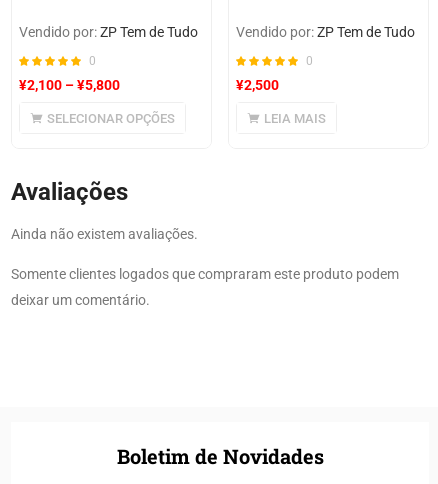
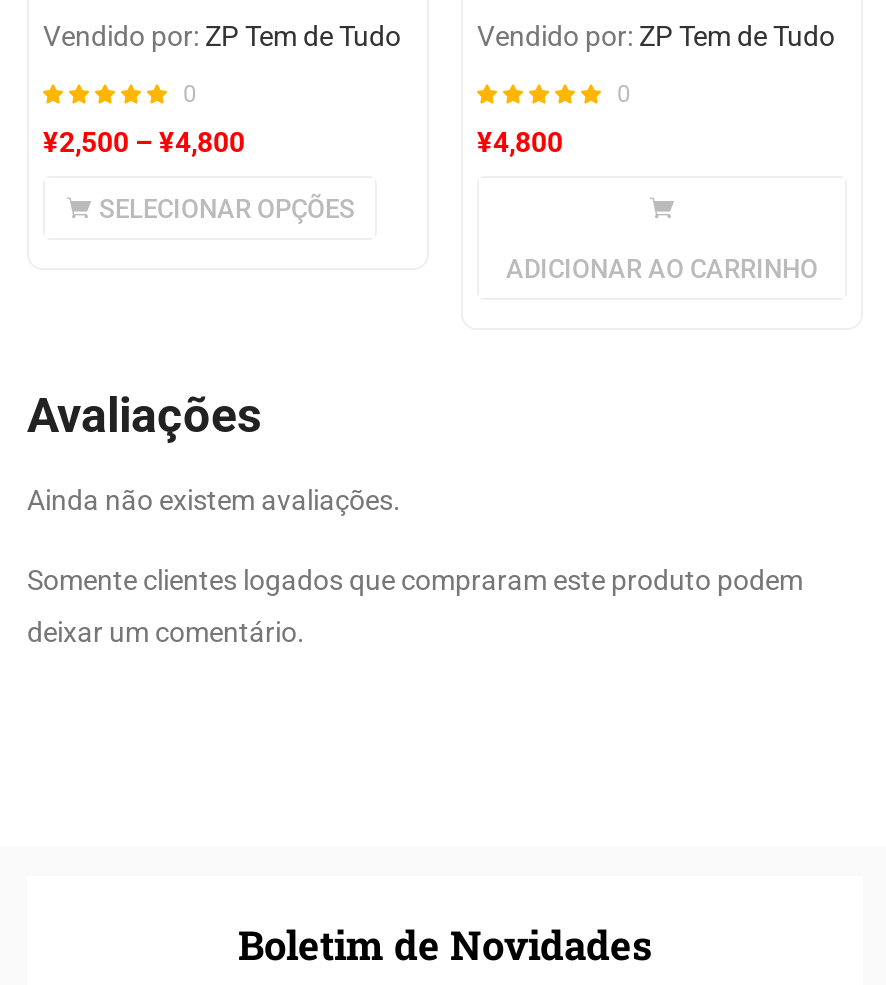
- ¥2,100 – ¥5,800
+ ¥2,500 – ¥4,800

- ¥2,500
+ ¥4,800

- LEIA MAIS
+ ADICIONAR AO CARRINHO
